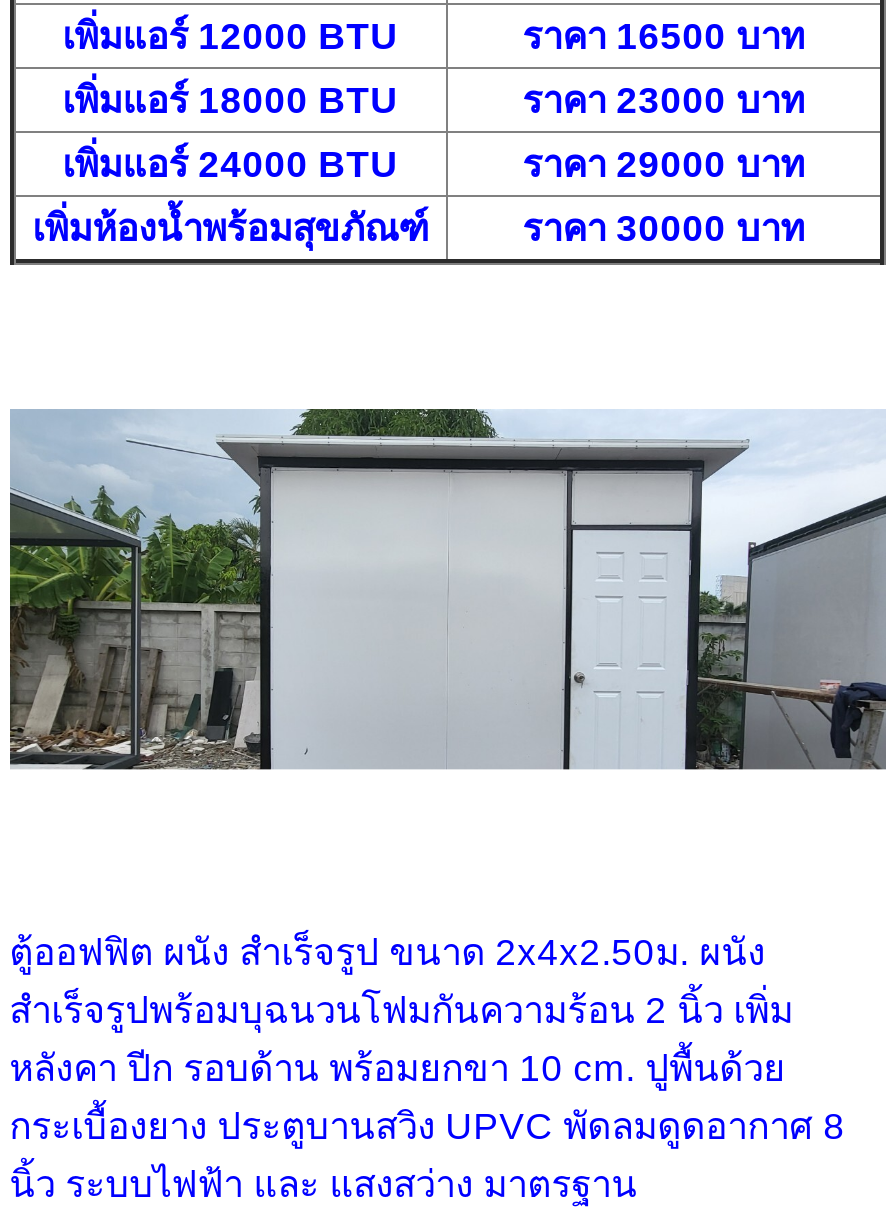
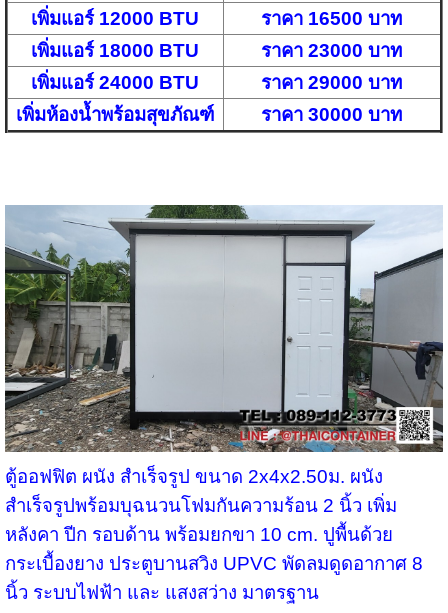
+ [image]
